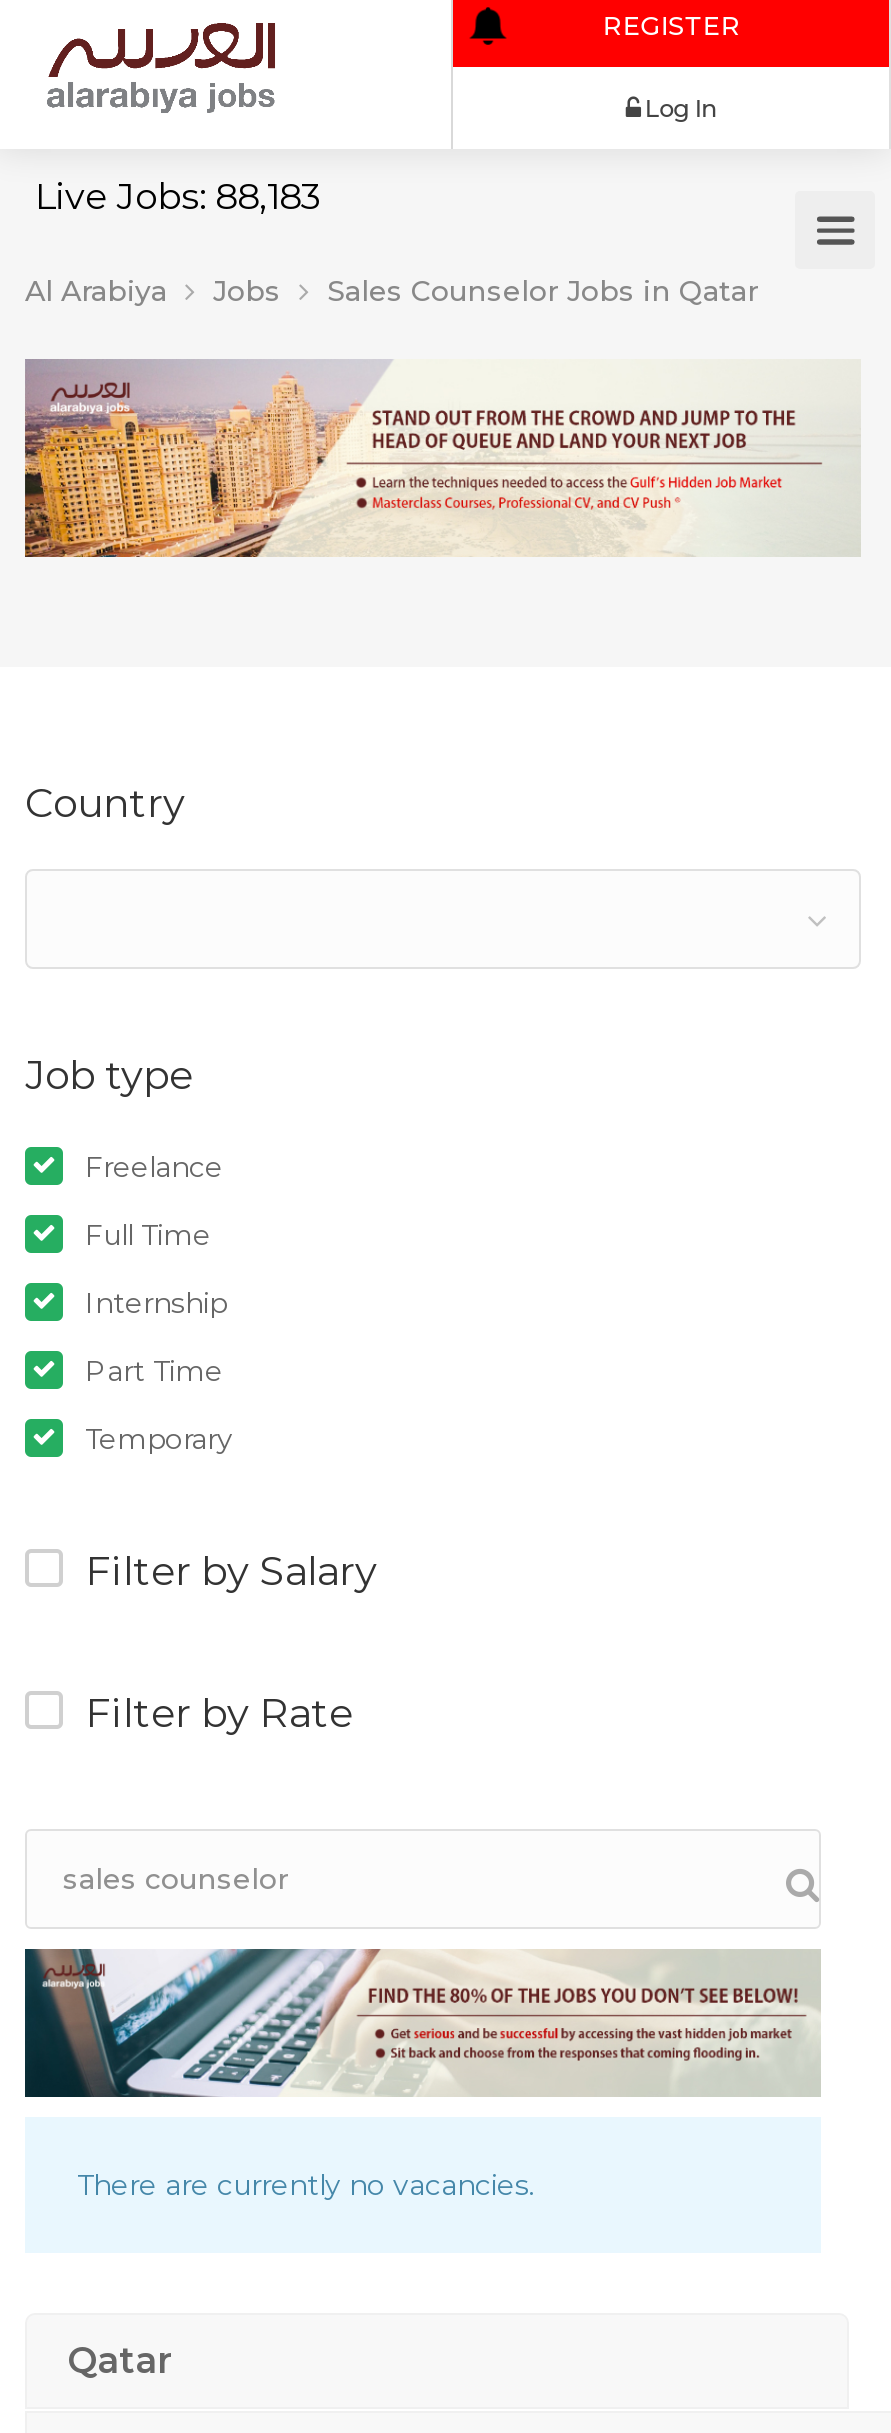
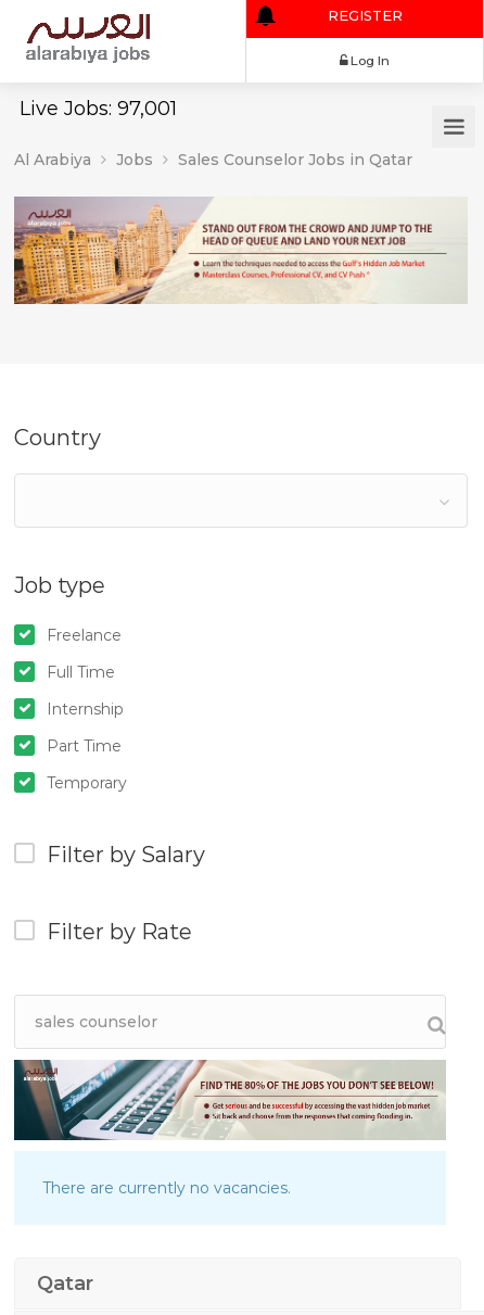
- Live Jobs: 88,183
+ Live Jobs: 97,001
